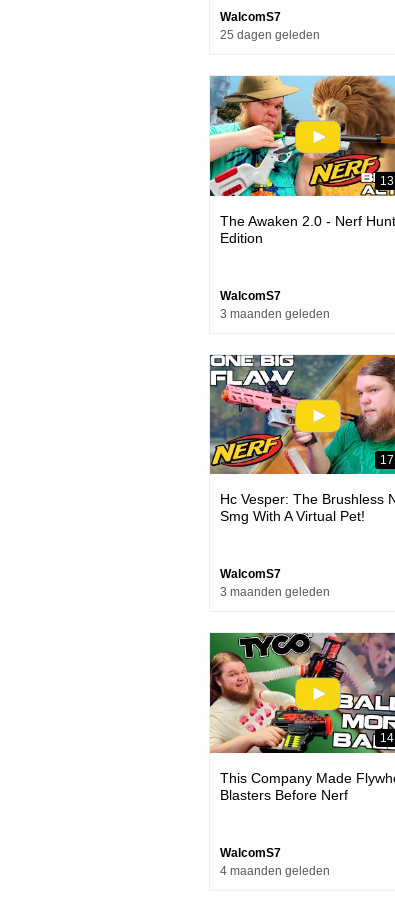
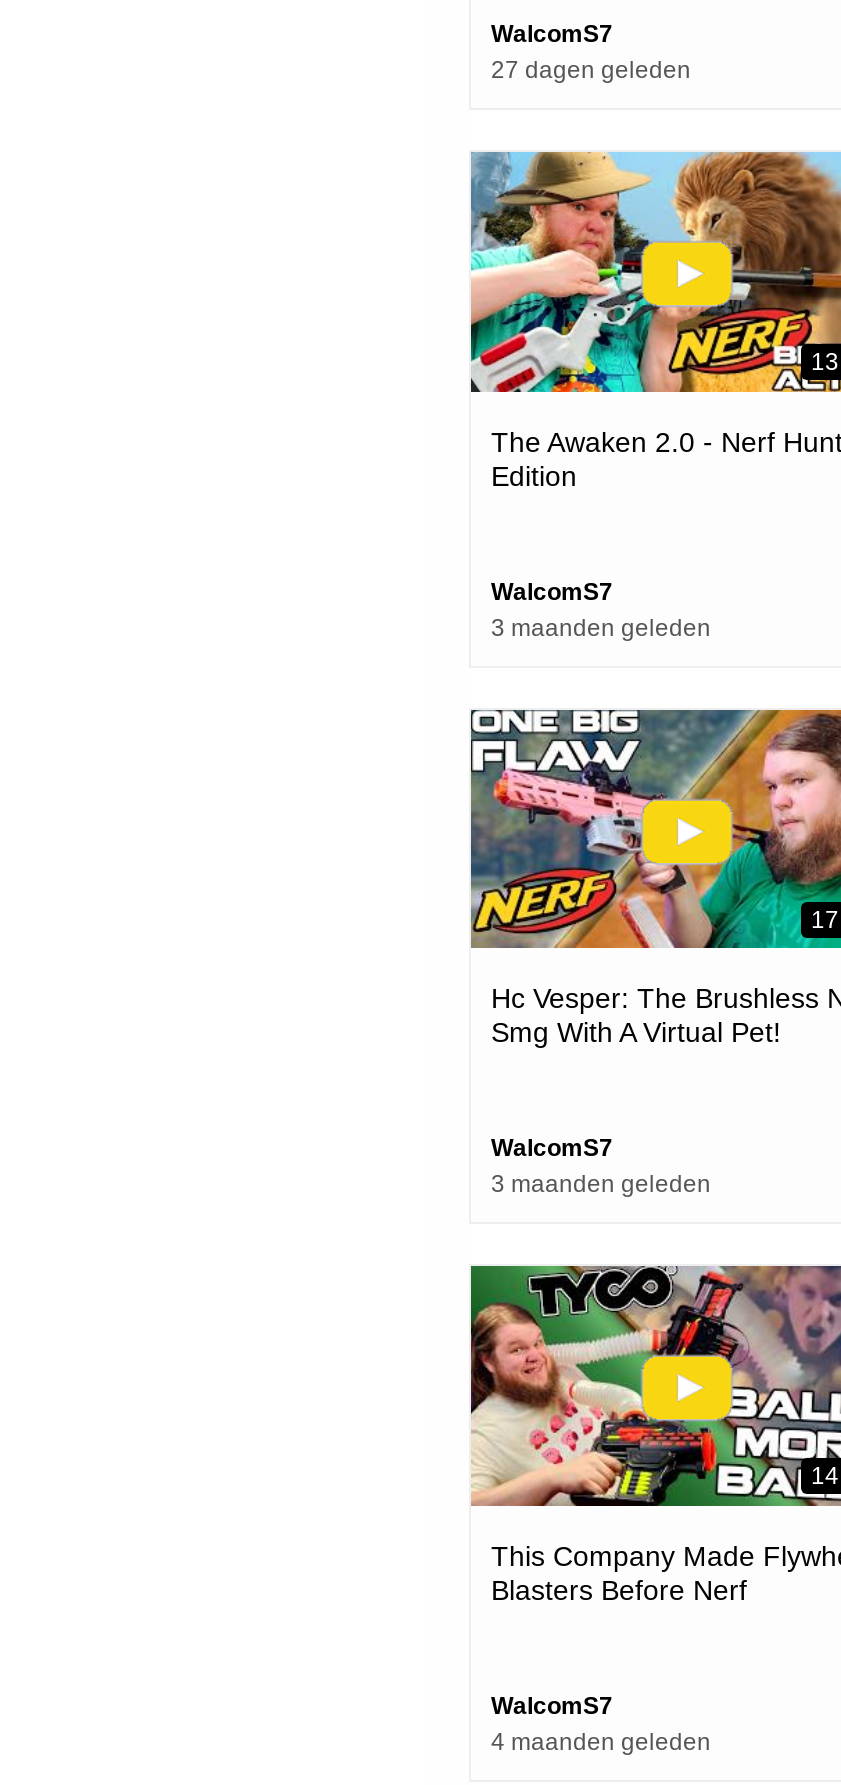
- 25 dagen geleden
+ 27 dagen geleden
